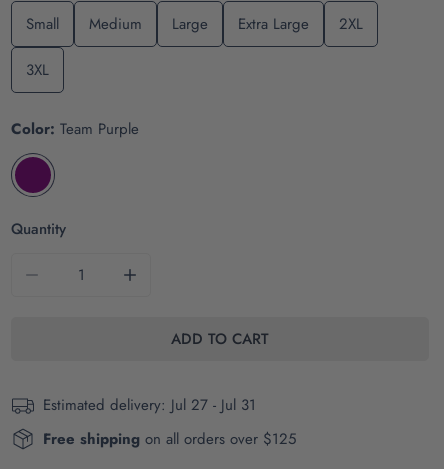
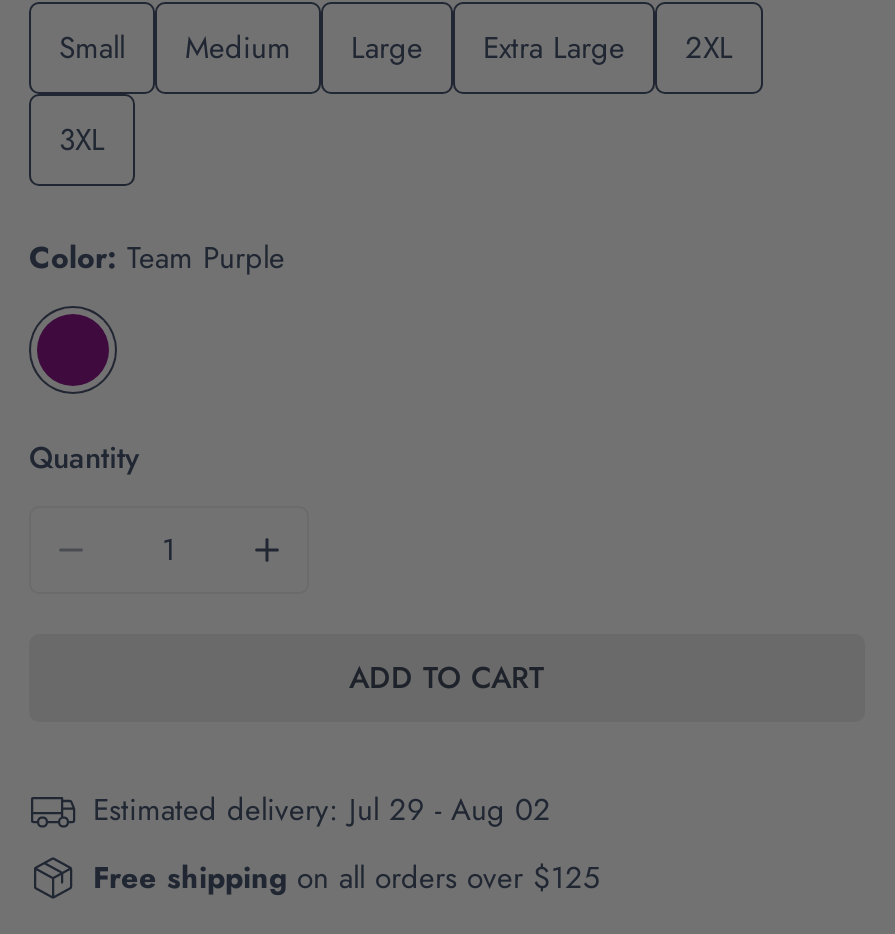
- Estimated delivery: Jul 27 - Jul 31
+ Estimated delivery: Jul 29 - Aug 02
